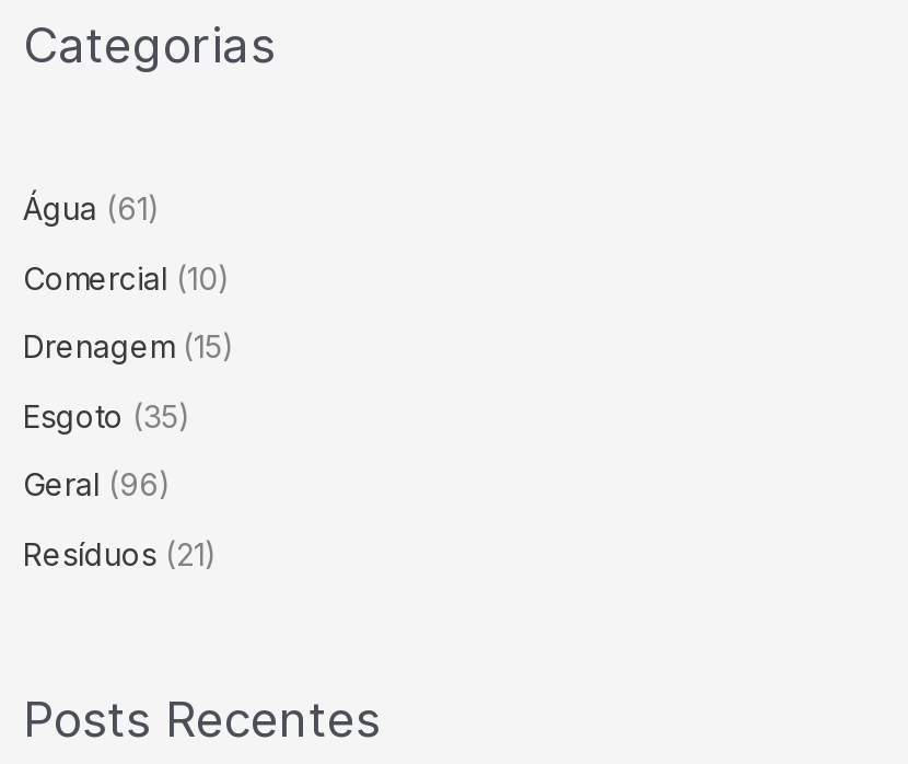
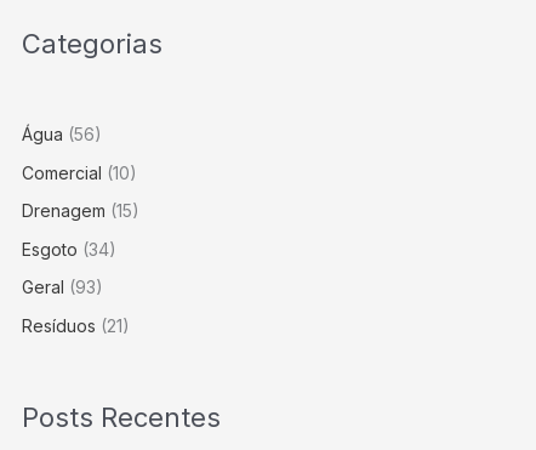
- Água (61)
+ Água (56)

- Esgoto (35)
+ Esgoto (34)

- Geral (96)
+ Geral (93)
